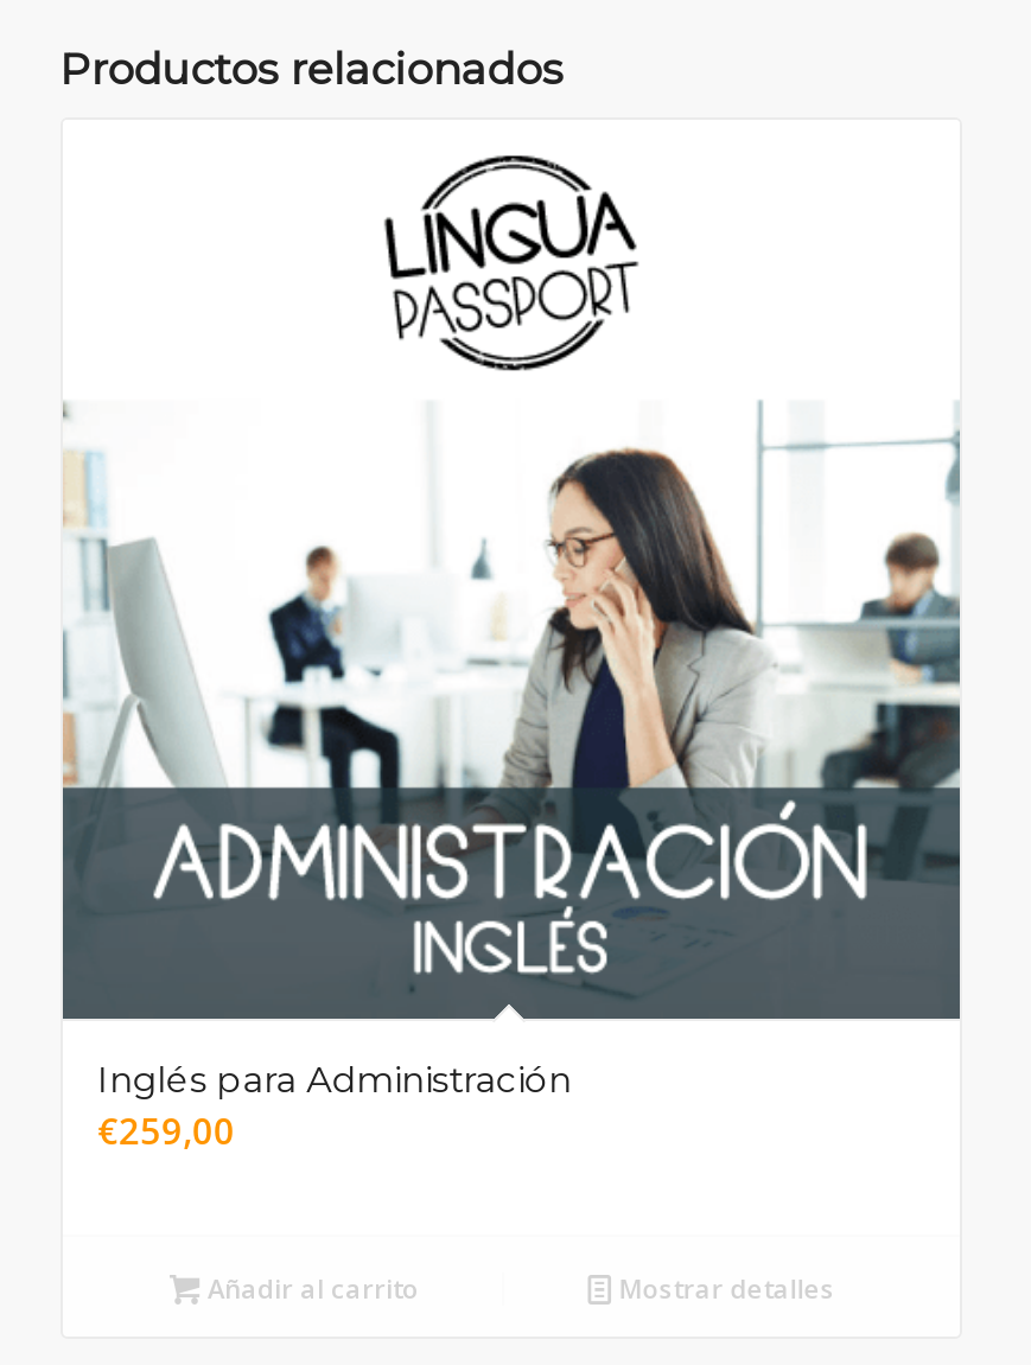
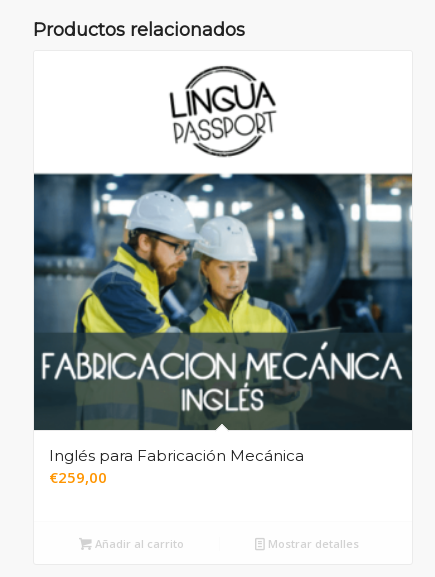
- [image]
- Inglés para Administración
+ [image]
+ Inglés para Fabricación Mecánica
